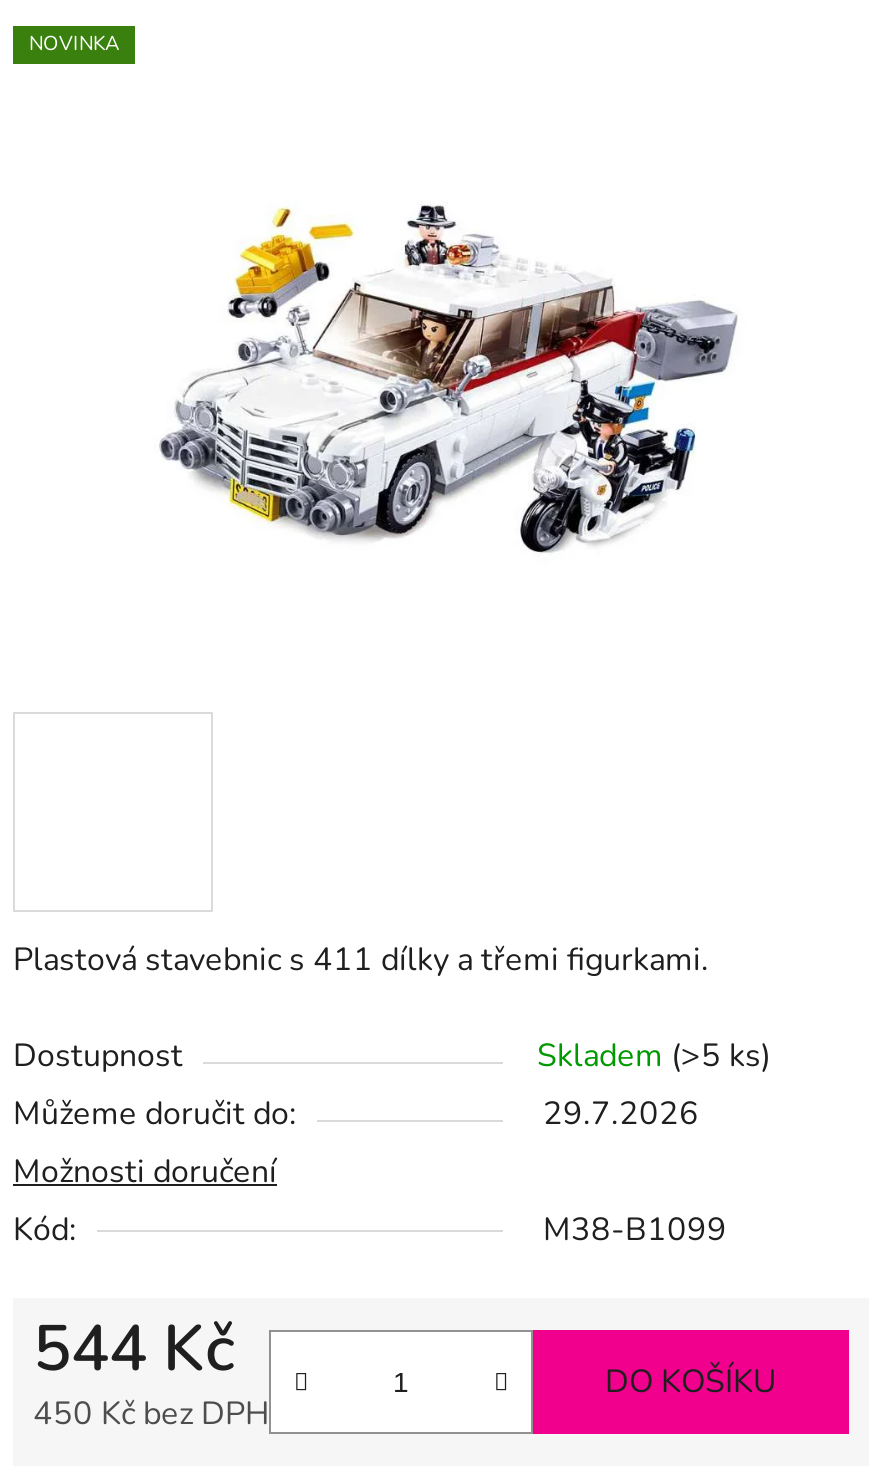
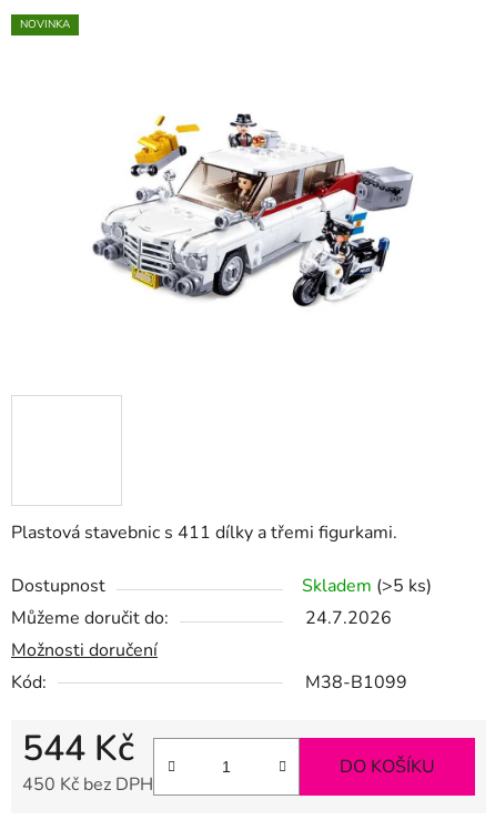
- 29.7.2026
+ 24.7.2026
